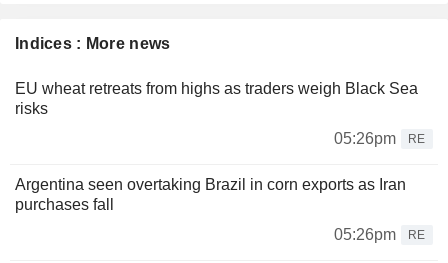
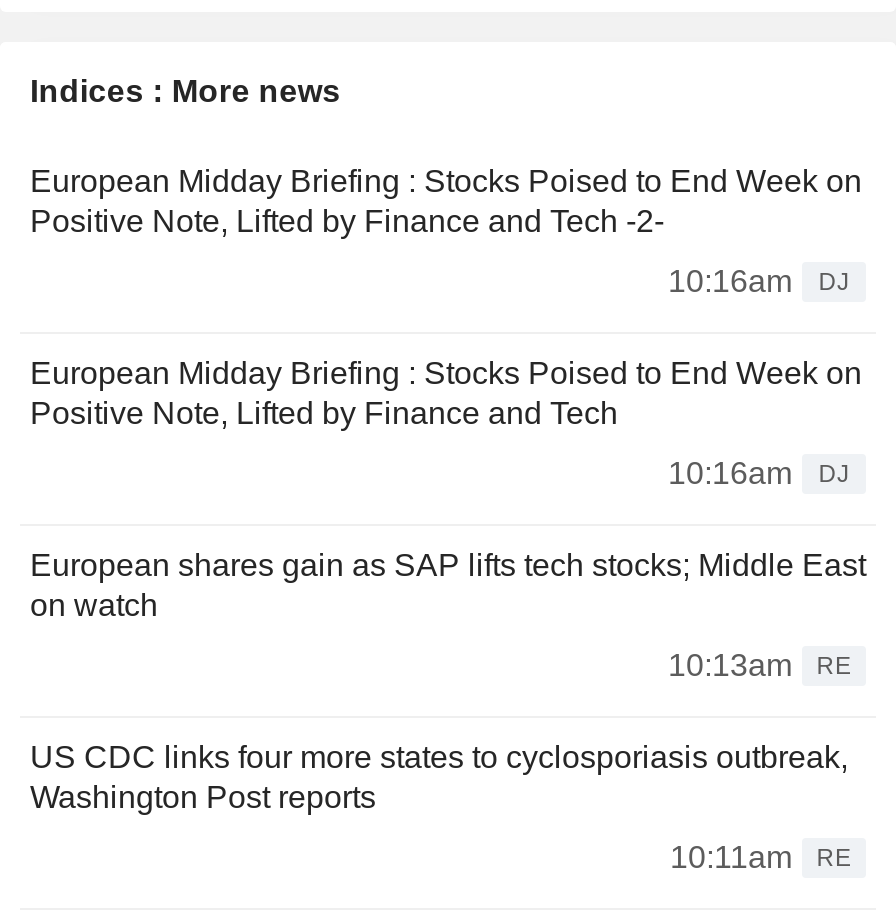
- EU wheat retreats from highs as traders weigh Black Sea
- risks
- 05:26pm
+ European Midday Briefing : Stocks Poised to End Week on
+ Positive Note, Lifted by Finance and Tech -2-
+ 10:16am
+ DJ
+ European Midday Briefing : Stocks Poised to End Week on
+ Positive Note, Lifted by Finance and Tech
+ 10:16am
+ DJ
+ European shares gain as SAP lifts tech stocks; Middle East
+ on watch
+ 10:13am

- Argentina seen overtaking Brazil in corn exports as Iran
- purchases fall
+ US CDC links four more states to cyclosporiasis outbreak,
+ Washington Post reports

- 05:26pm RE
+ 10:11am RE
